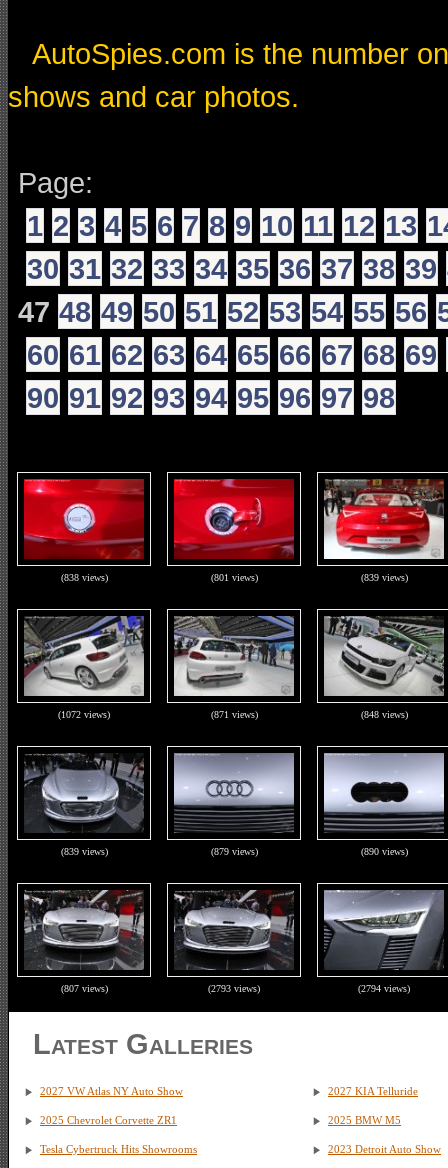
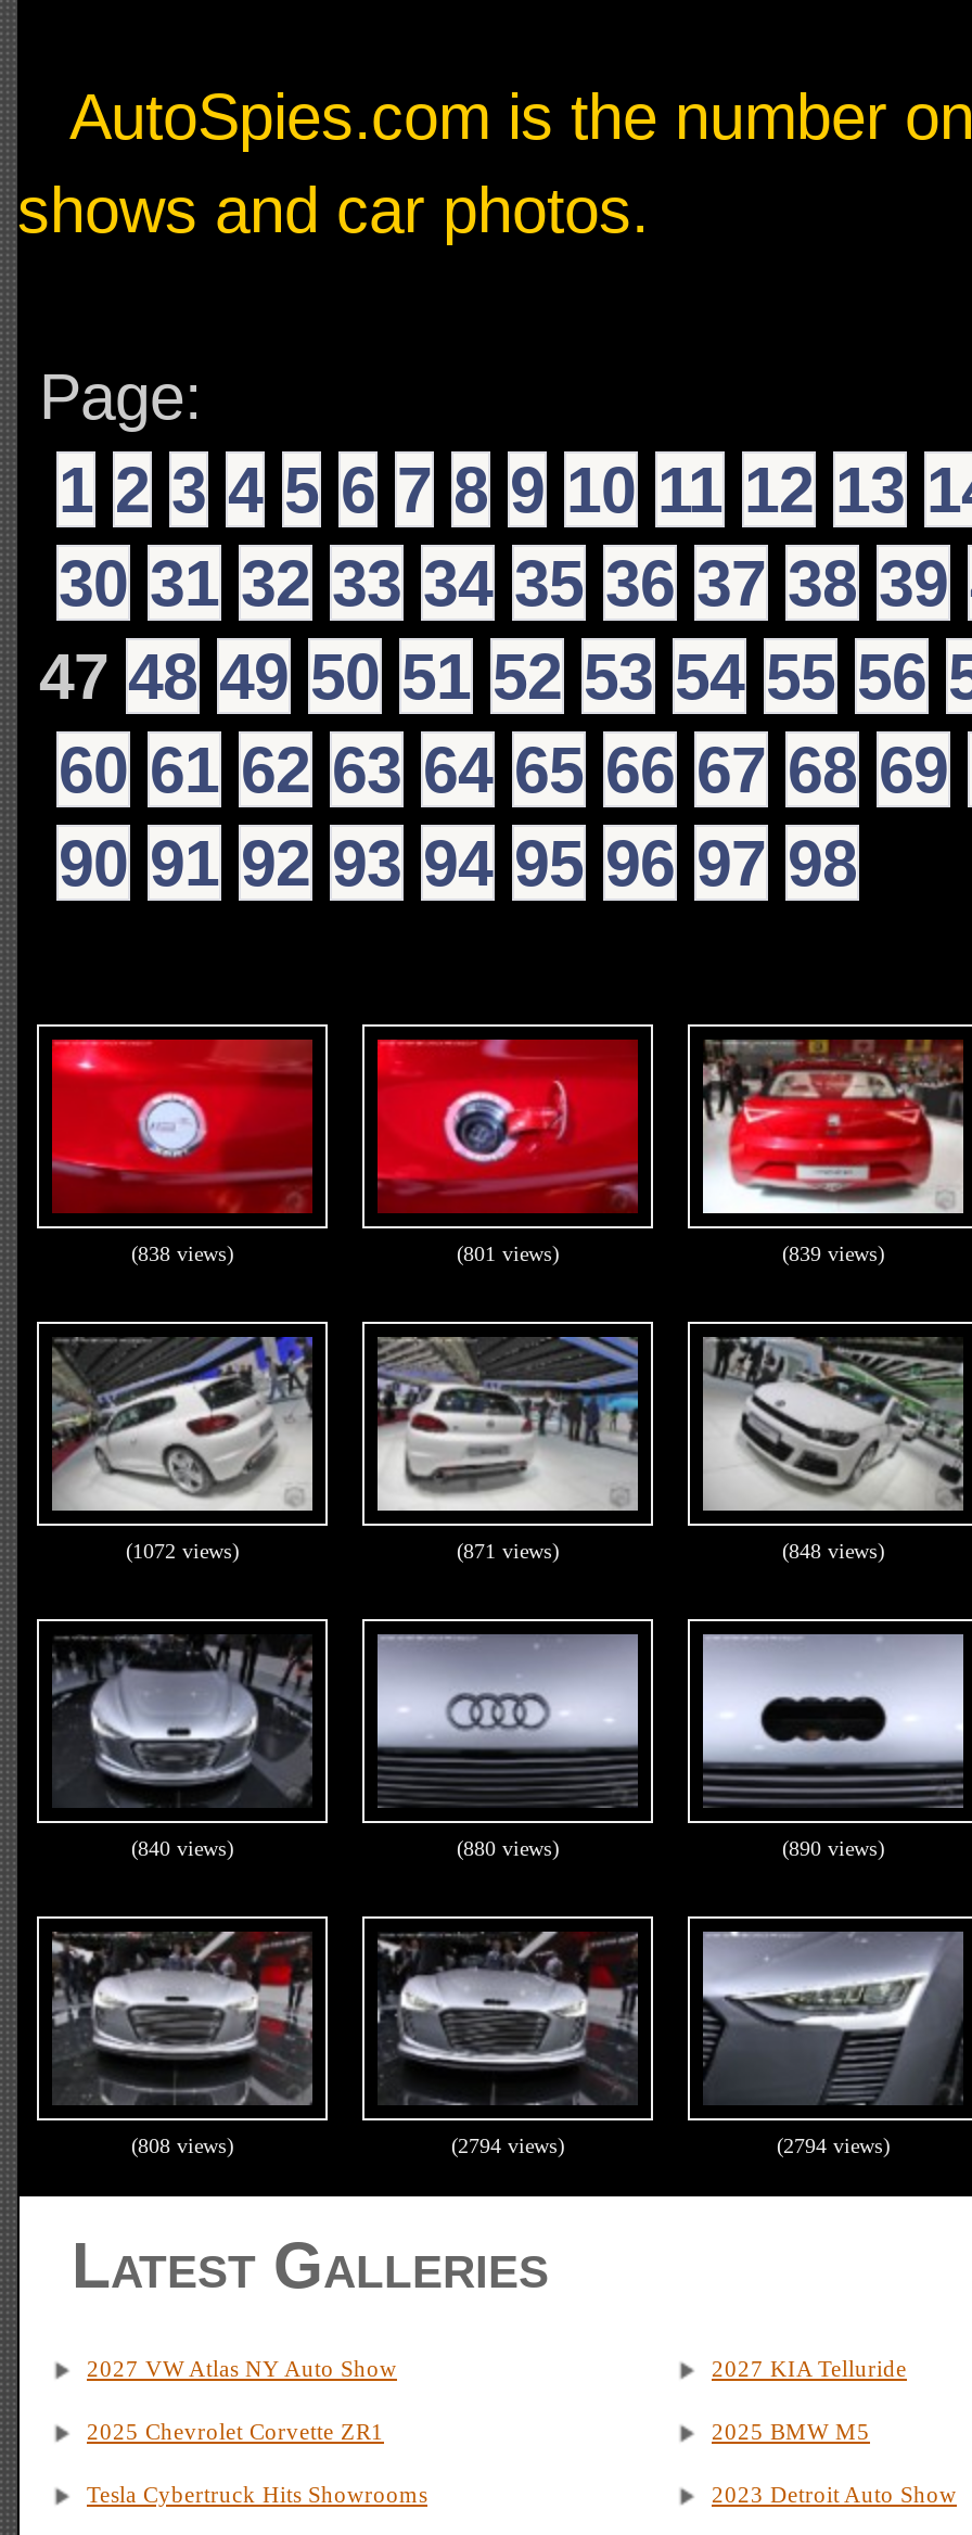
- (839 views)
+ (840 views)

- (879 views)
+ (880 views)

- (807 views)
+ (808 views)

- (2793 views)
+ (2794 views)
